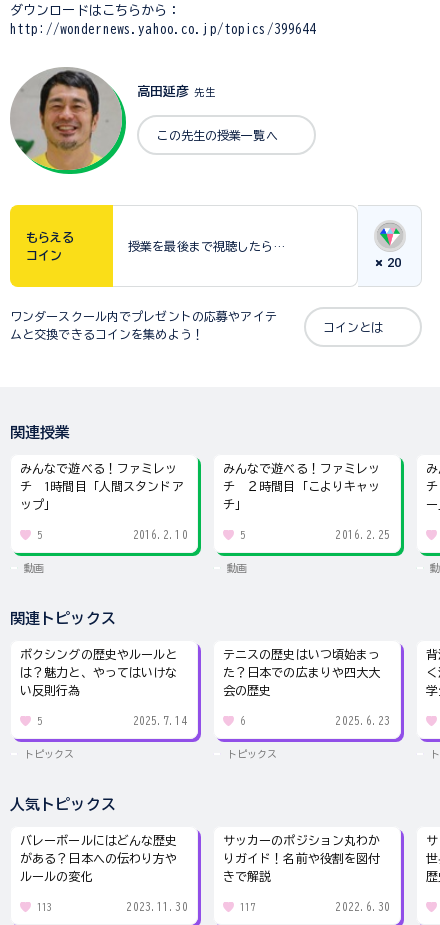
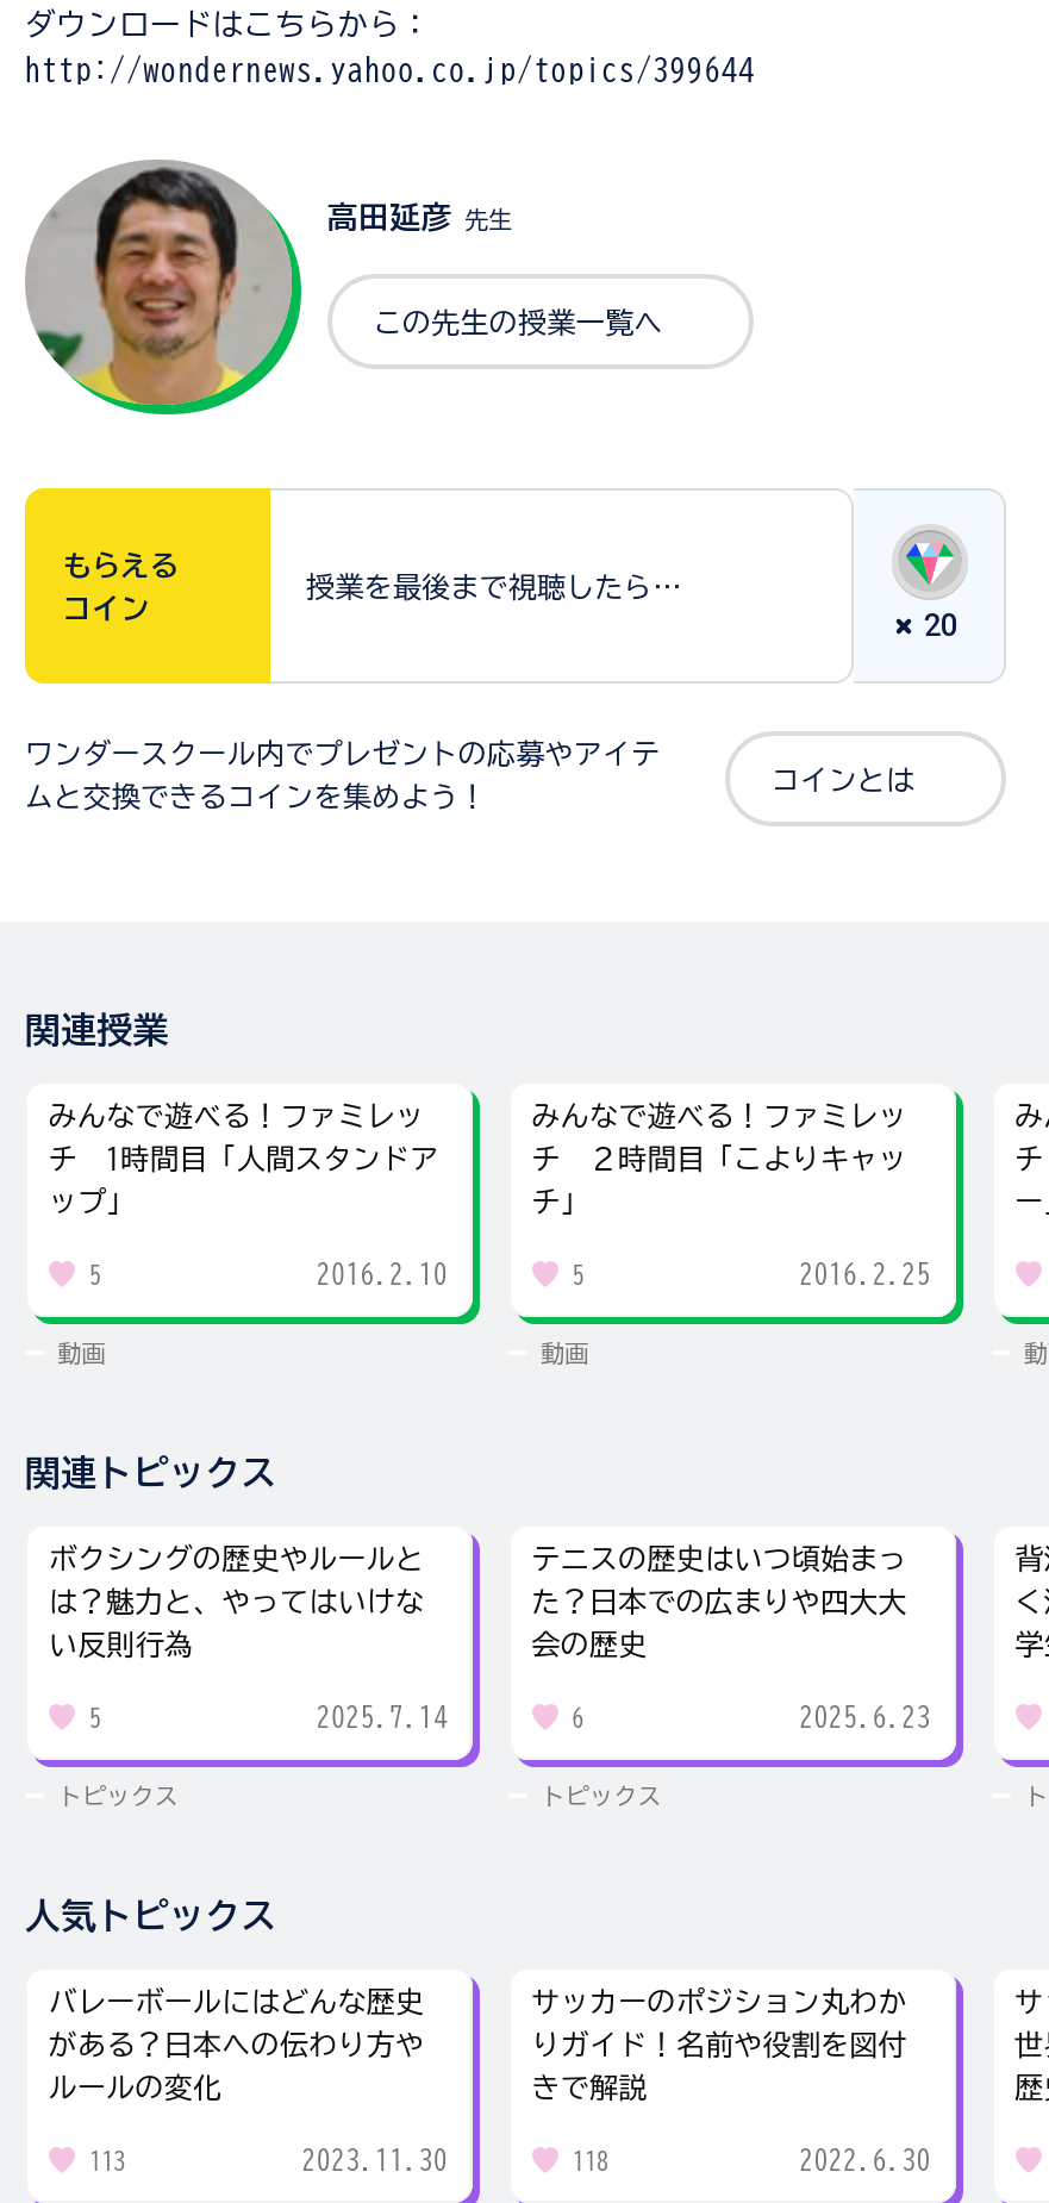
- 117
+ 118
